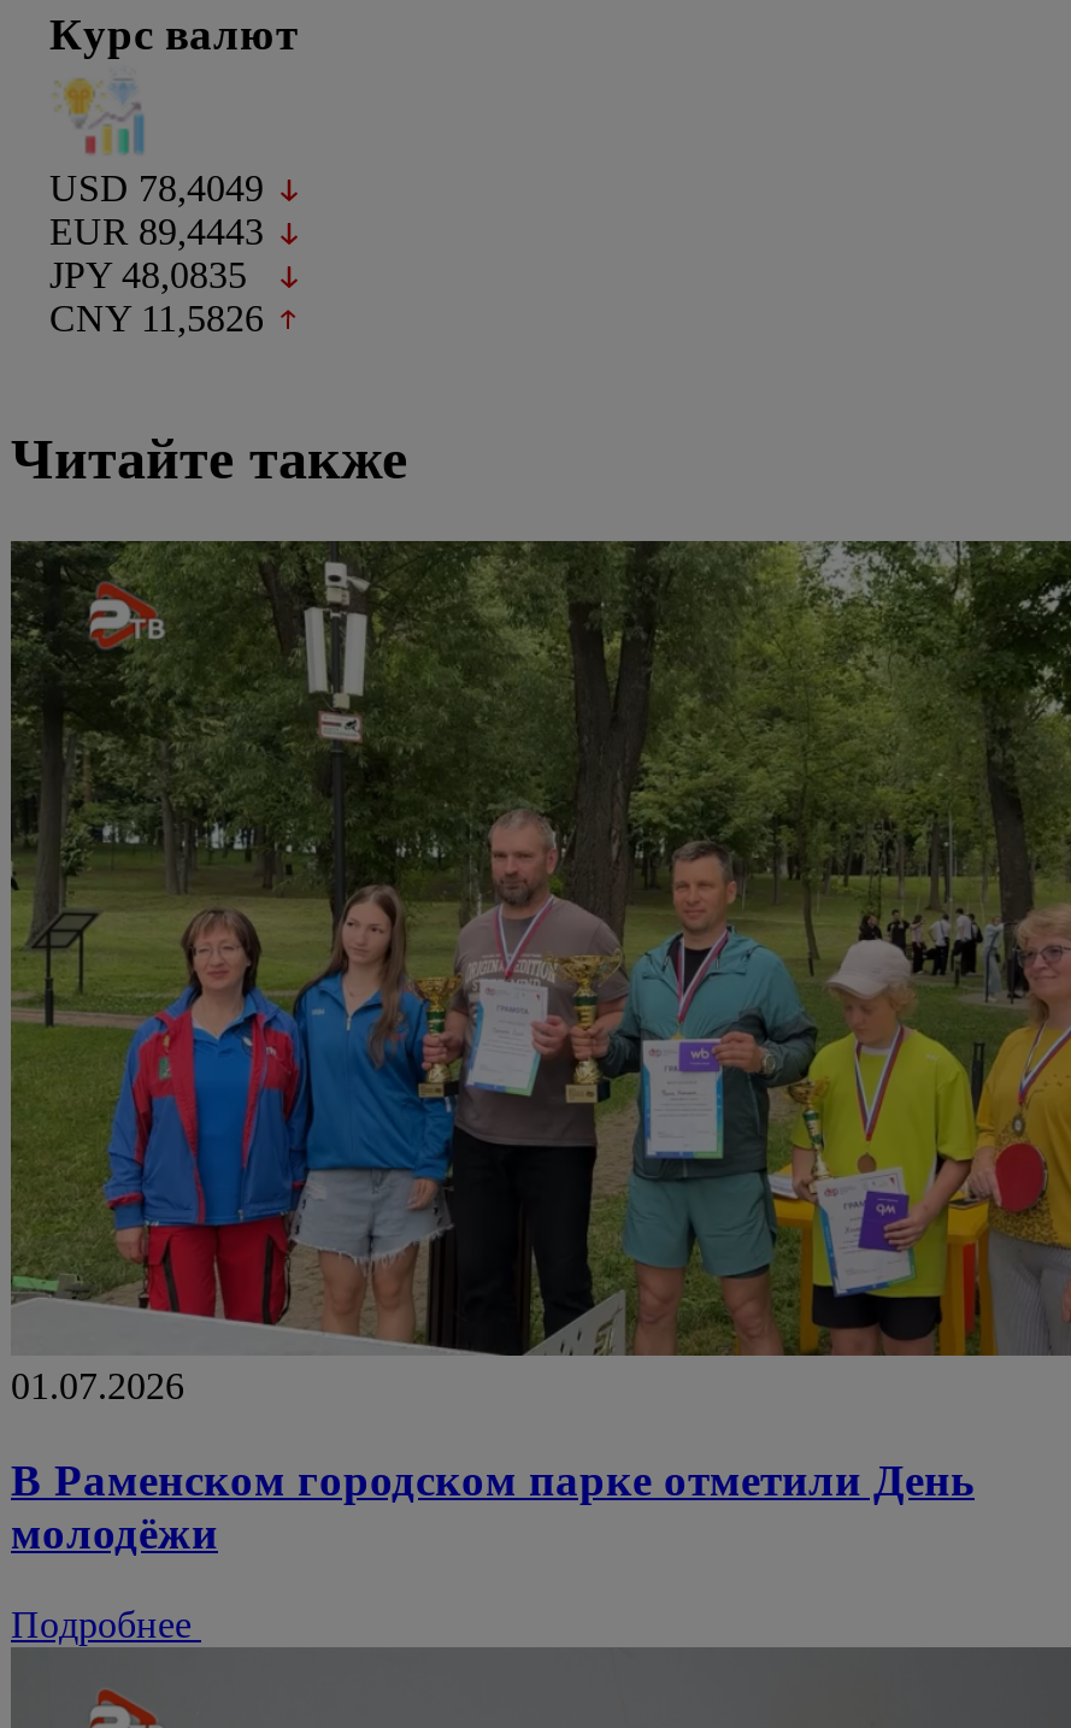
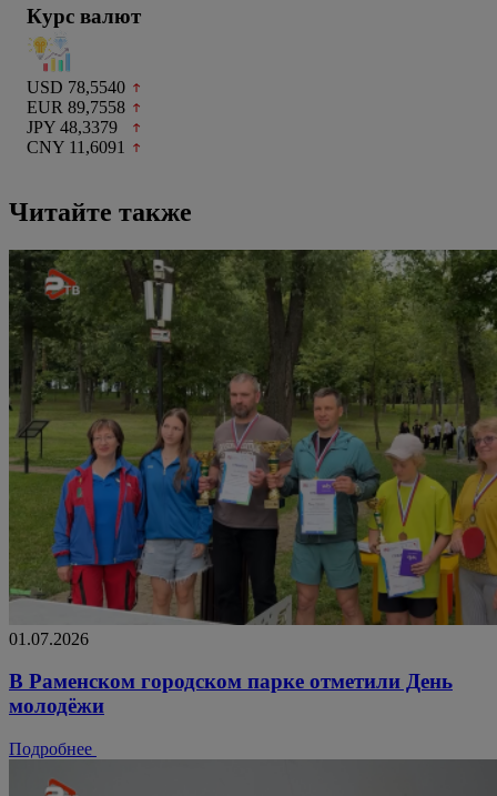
- USD 78,4049
+ USD 78,5540

- EUR 89,4443
+ EUR 89,7558

- JPY 48,0835
+ JPY 48,3379

- CNY 11,5826
+ CNY 11,6091
